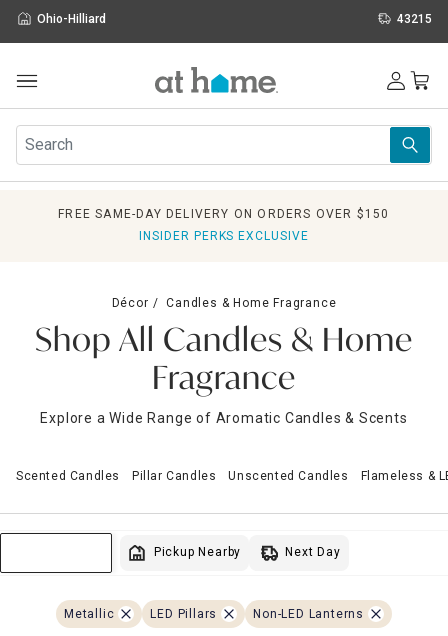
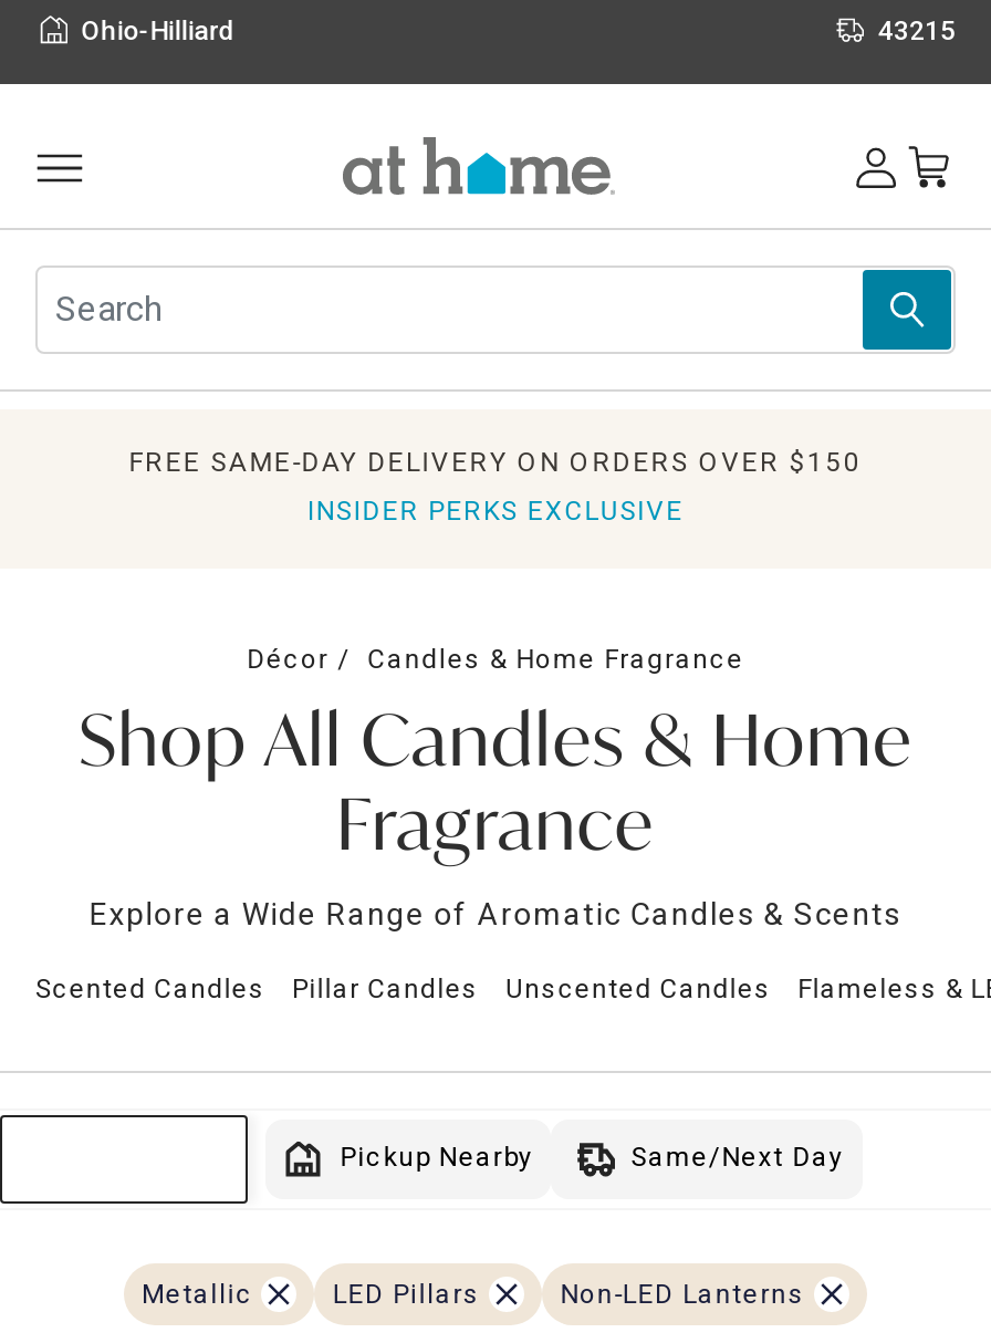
- Next Day
+ Same/Next Day
